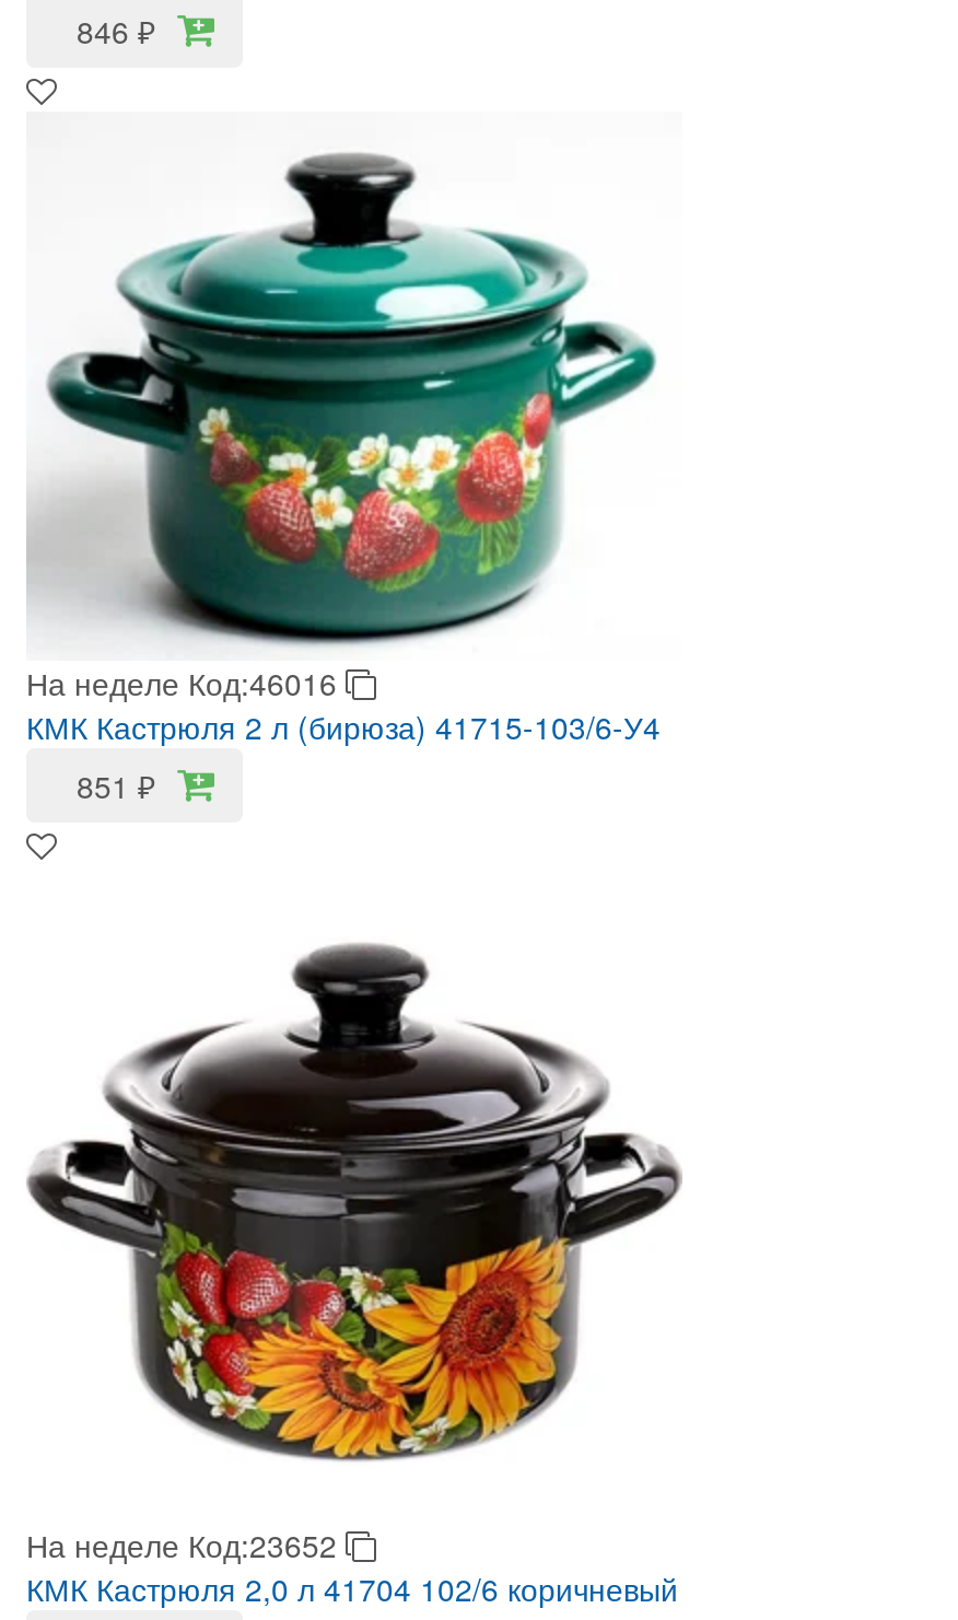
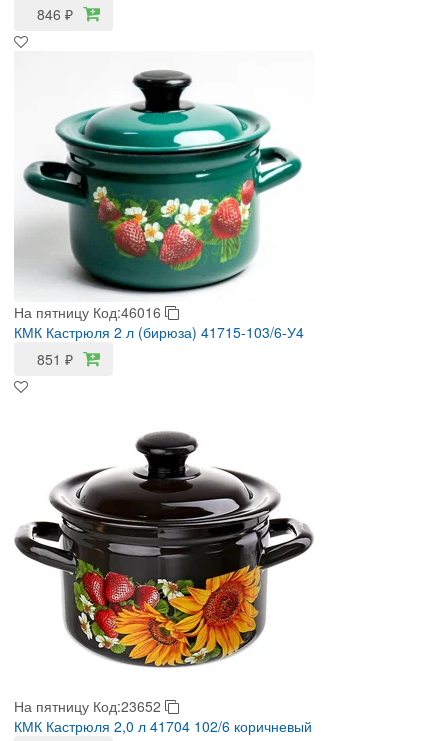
- На неделе Код:46016
+ На пятницу Код:46016

- На неделе Код:23652
+ На пятницу Код:23652
